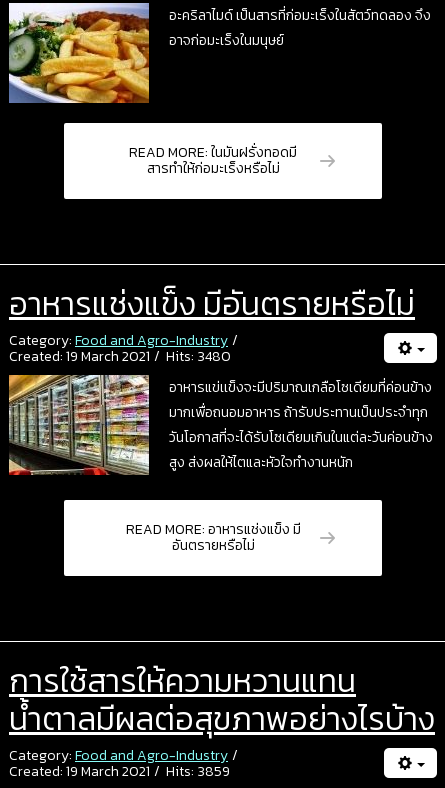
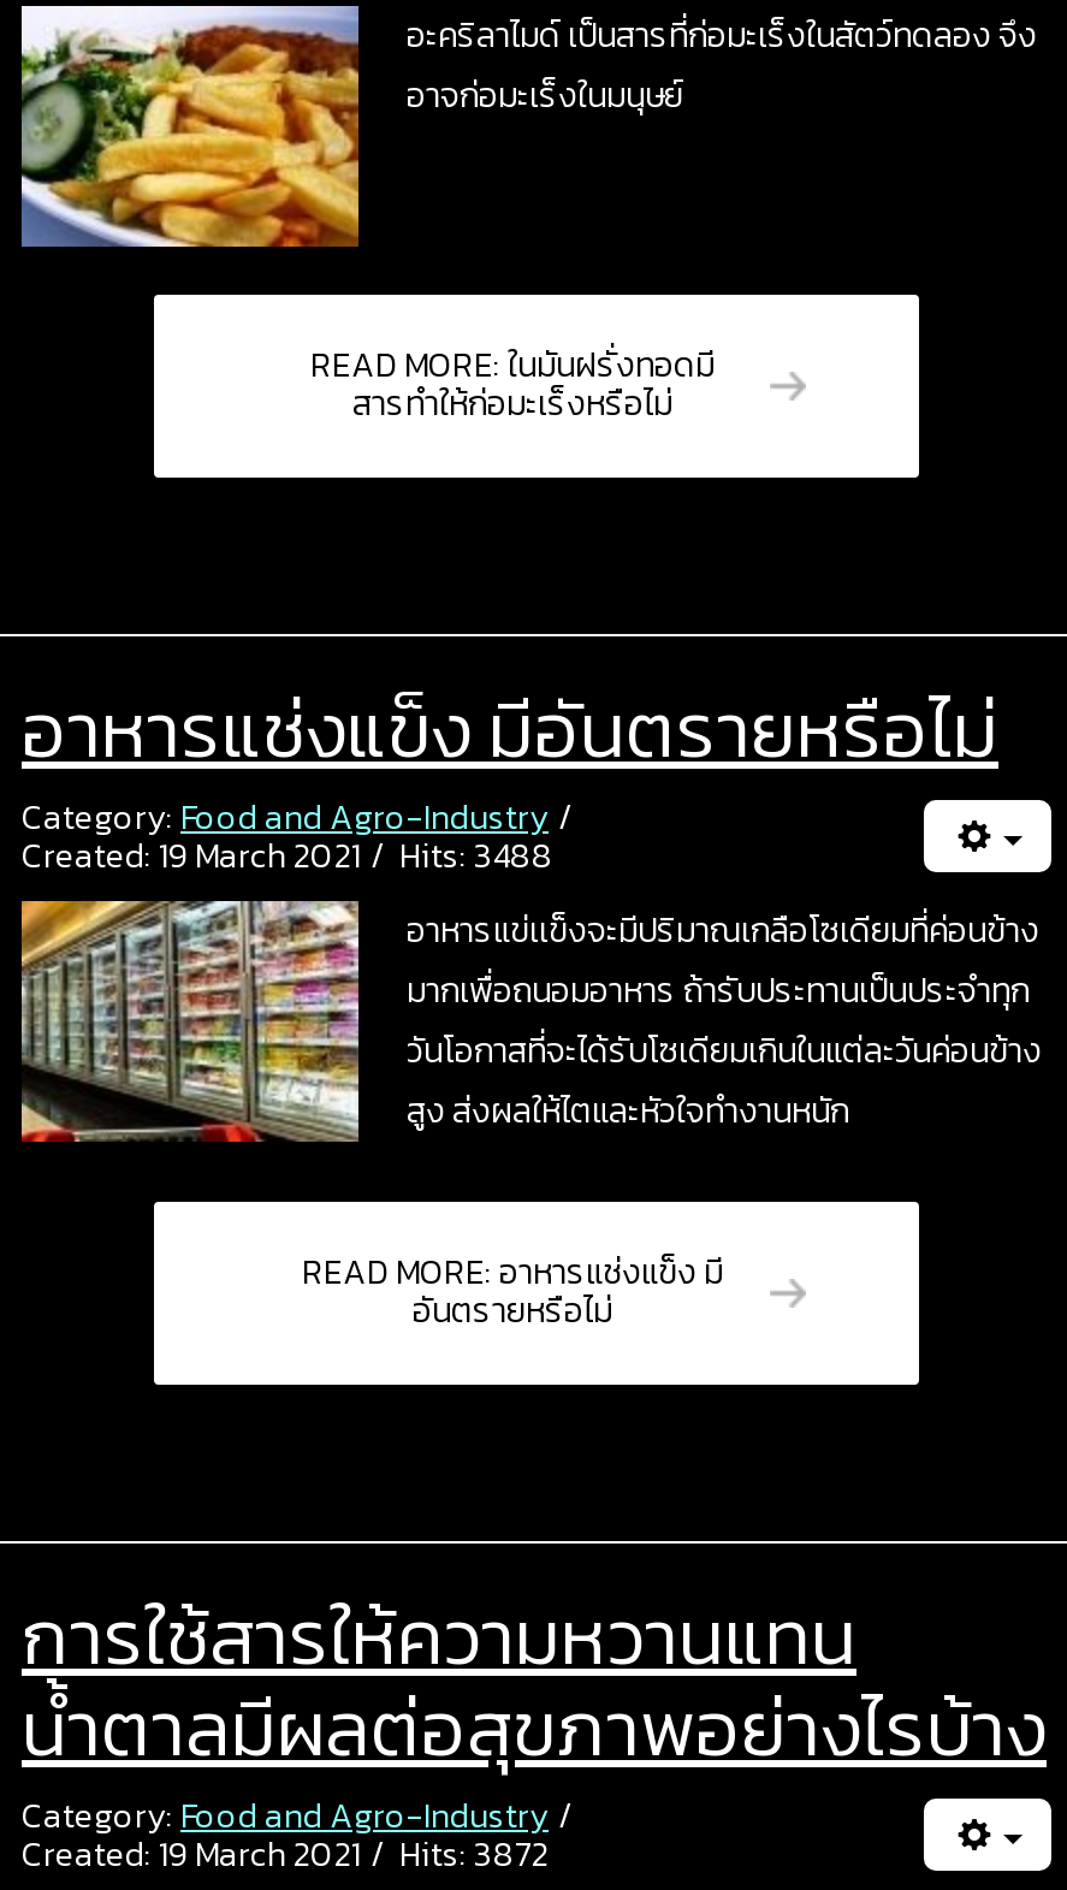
- Created: 19 March 2021 Hits: 3480
+ Created: 19 March 2021 Hits: 3488

- Created: 19 March 2021 Hits: 3859
+ Created: 19 March 2021 Hits: 3872
